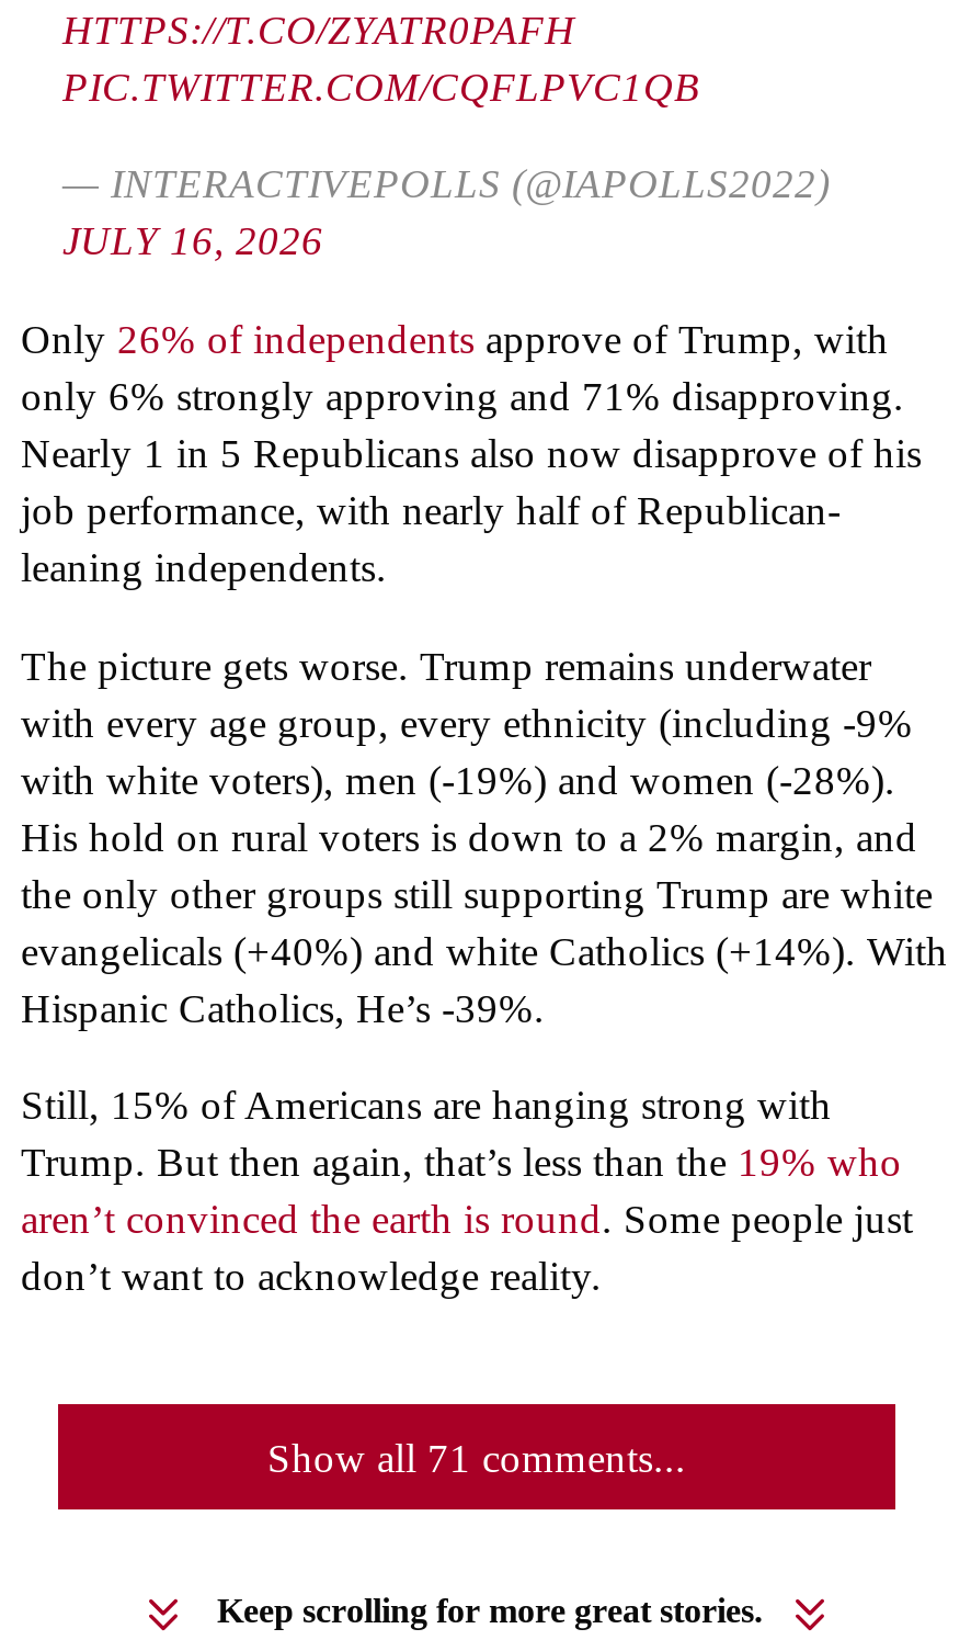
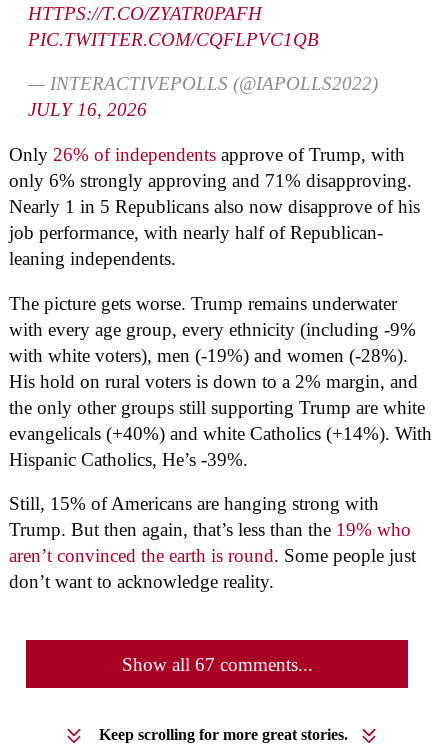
- Show all 71 comments...
+ Show all 67 comments...
